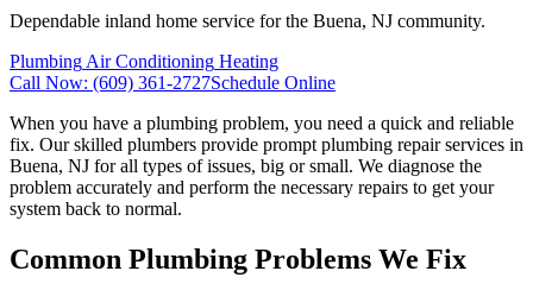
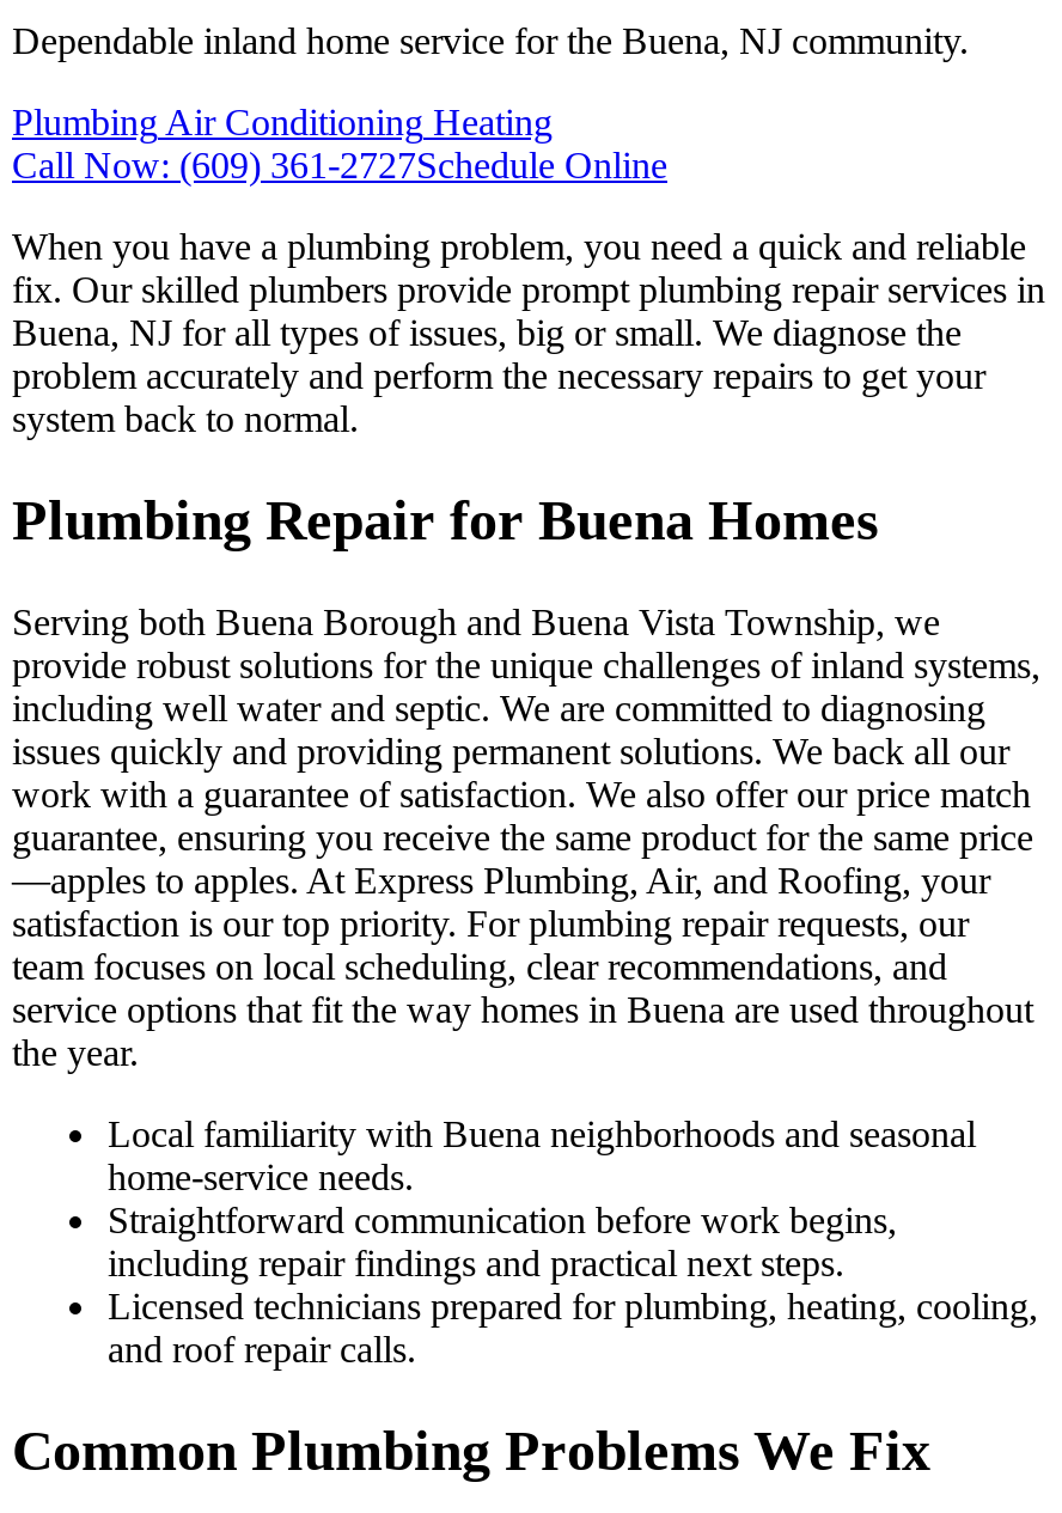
+ Plumbing Repair for Buena Homes
+ Serving both Buena Borough and Buena Vista Township, we
+ provide robust solutions for the unique challenges of inland systems,
+ including well water and septic. We are committed to diagnosing
+ issues quickly and providing permanent solutions. We back all our
+ work with a guarantee of satisfaction. We also offer our price match
+ guarantee, ensuring you receive the same product for the same price
+ —apples to apples. At Express Plumbing, Air, and Roofing, your
+ satisfaction is our top priority. For plumbing repair requests, our
+ team focuses on local scheduling, clear recommendations, and
+ service options that fit the way homes in Buena are used throughout
+ the year.
+ Local familiarity with Buena neighborhoods and seasonal
+ home-service needs.
+ Straightforward communication before work begins,
+ including repair findings and practical next steps.
+ Licensed technicians prepared for plumbing, heating, cooling,
+ and roof repair calls.
